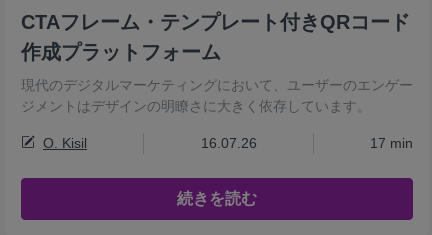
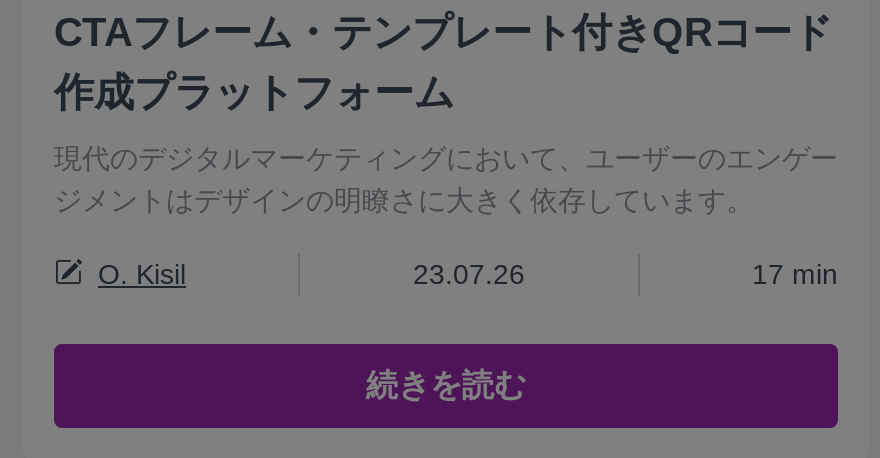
- 16.07.26
+ 23.07.26
